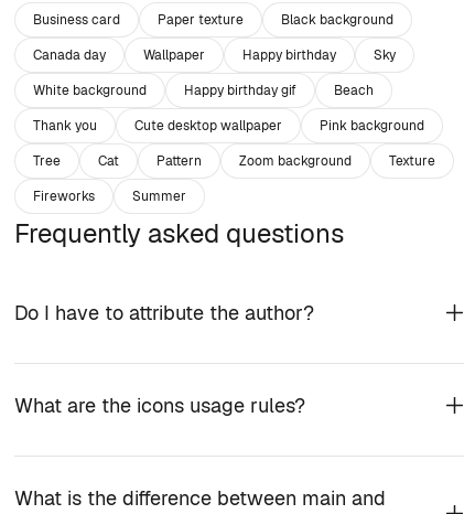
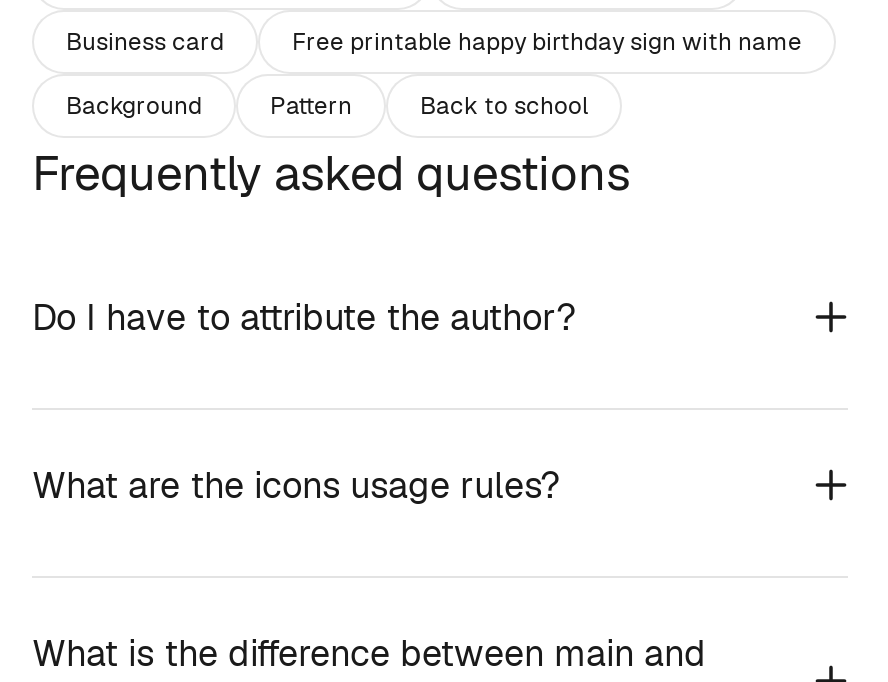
- Paper texture
- Black background
- Canada day
- Wallpaper
- Happy birthday
- Sky
- White background
- Happy birthday gif
- Beach
- Thank you
- Cute desktop wallpaper
- Pink background
- Tree
- Cat
+ Free printable happy birthday sign with name
+ Background

- Zoom background
- Texture
- Fireworks
- Summer
+ Back to school
